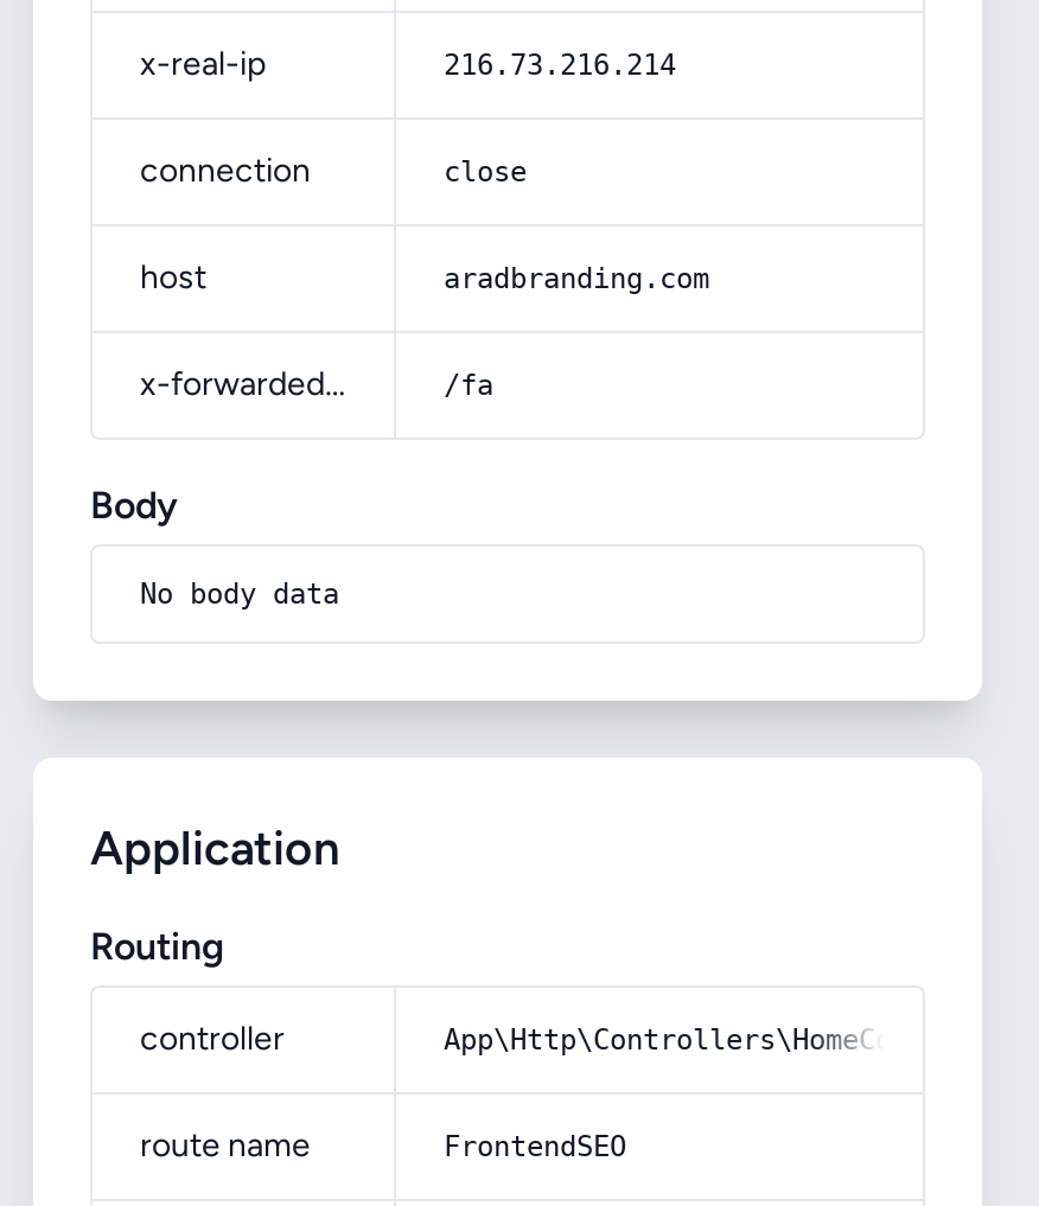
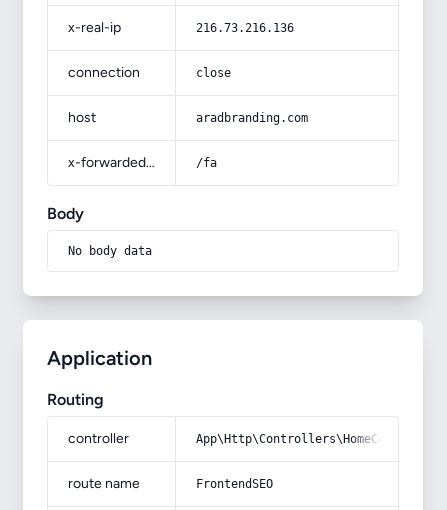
- 216.73.216.214
+ 216.73.216.136
